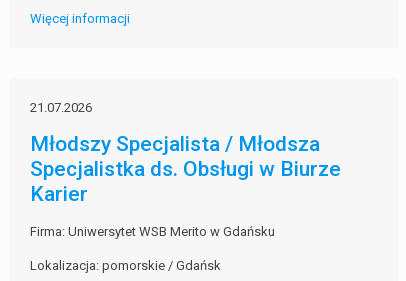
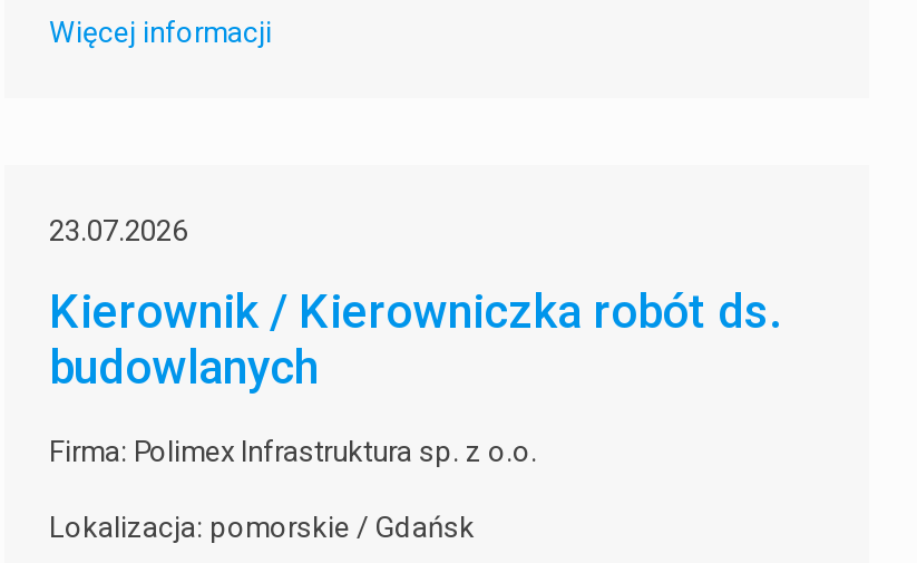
- 21.07.2026
+ 23.07.2026

- Młodszy Specjalista / Młodsza
- Specjalistka ds. Obsługi w Biurze
- Karier
+ Kierownik / Kierowniczka robót ds.
+ budowlanych

- Firma: Uniwersytet WSB Merito w Gdańsku
+ Firma: Polimex Infrastruktura sp. z o.o.
